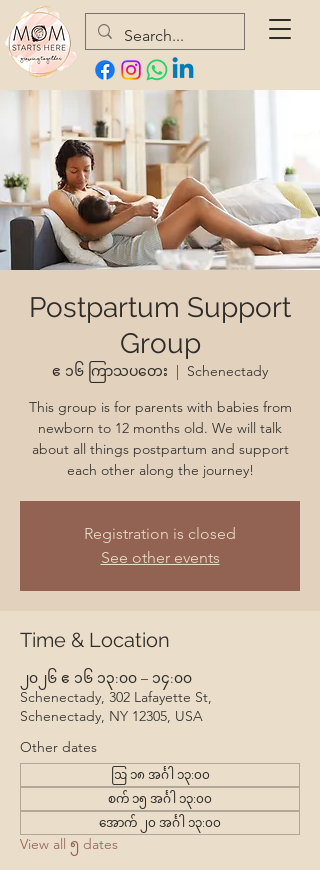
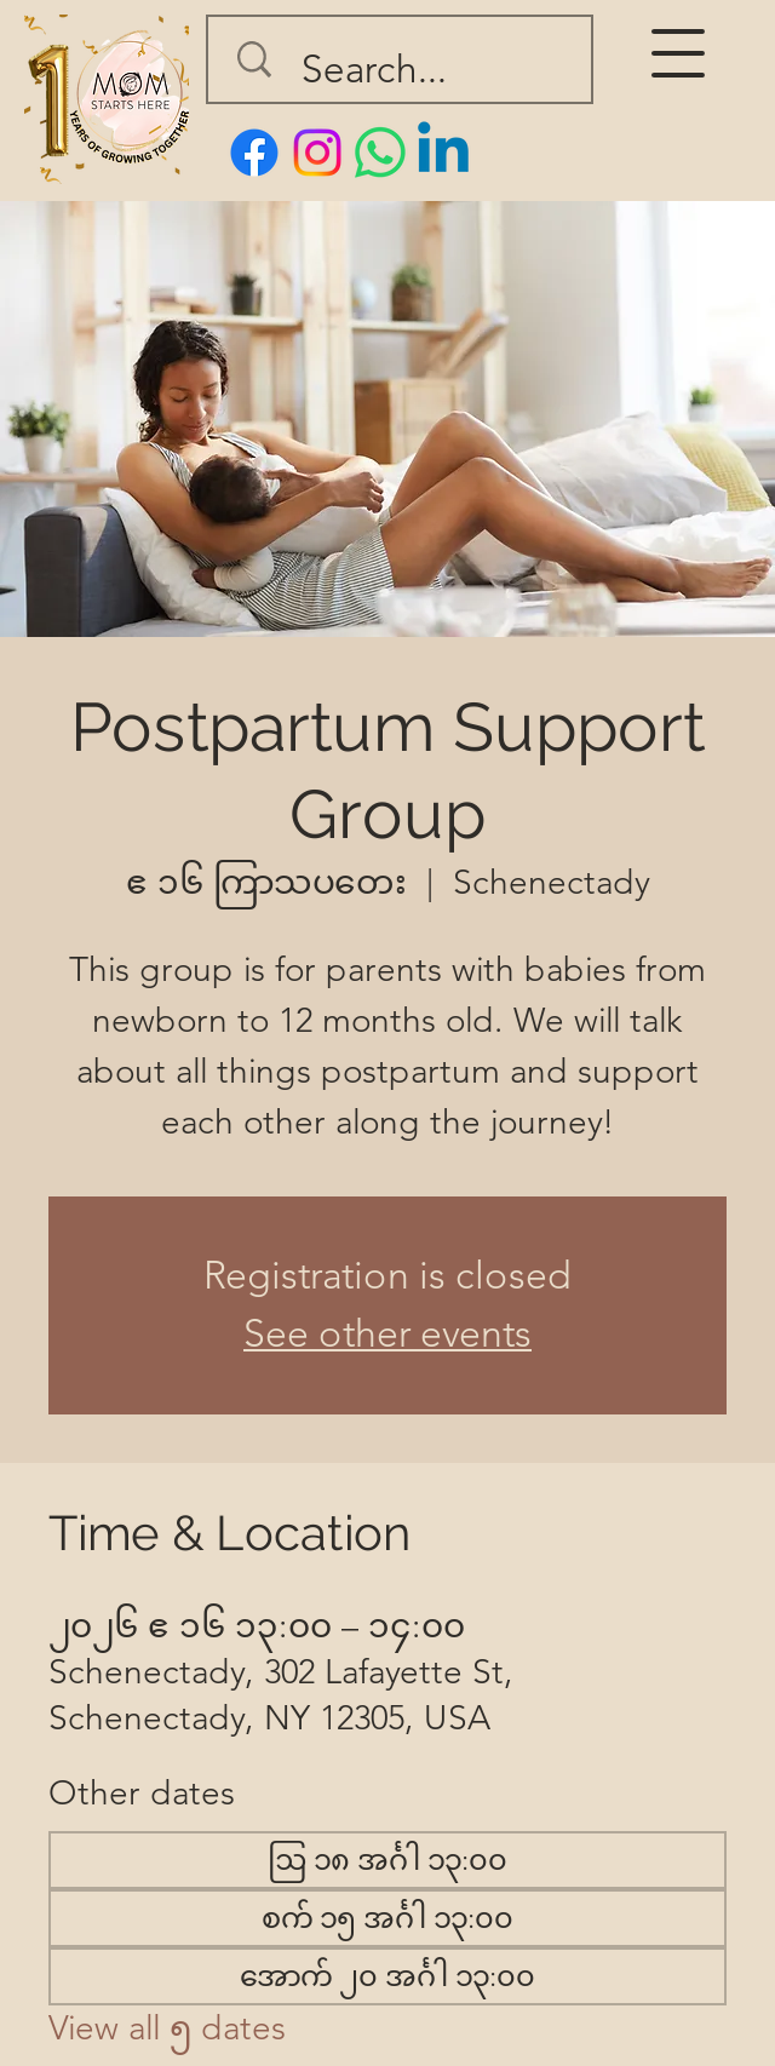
- [image]
+ [image]
